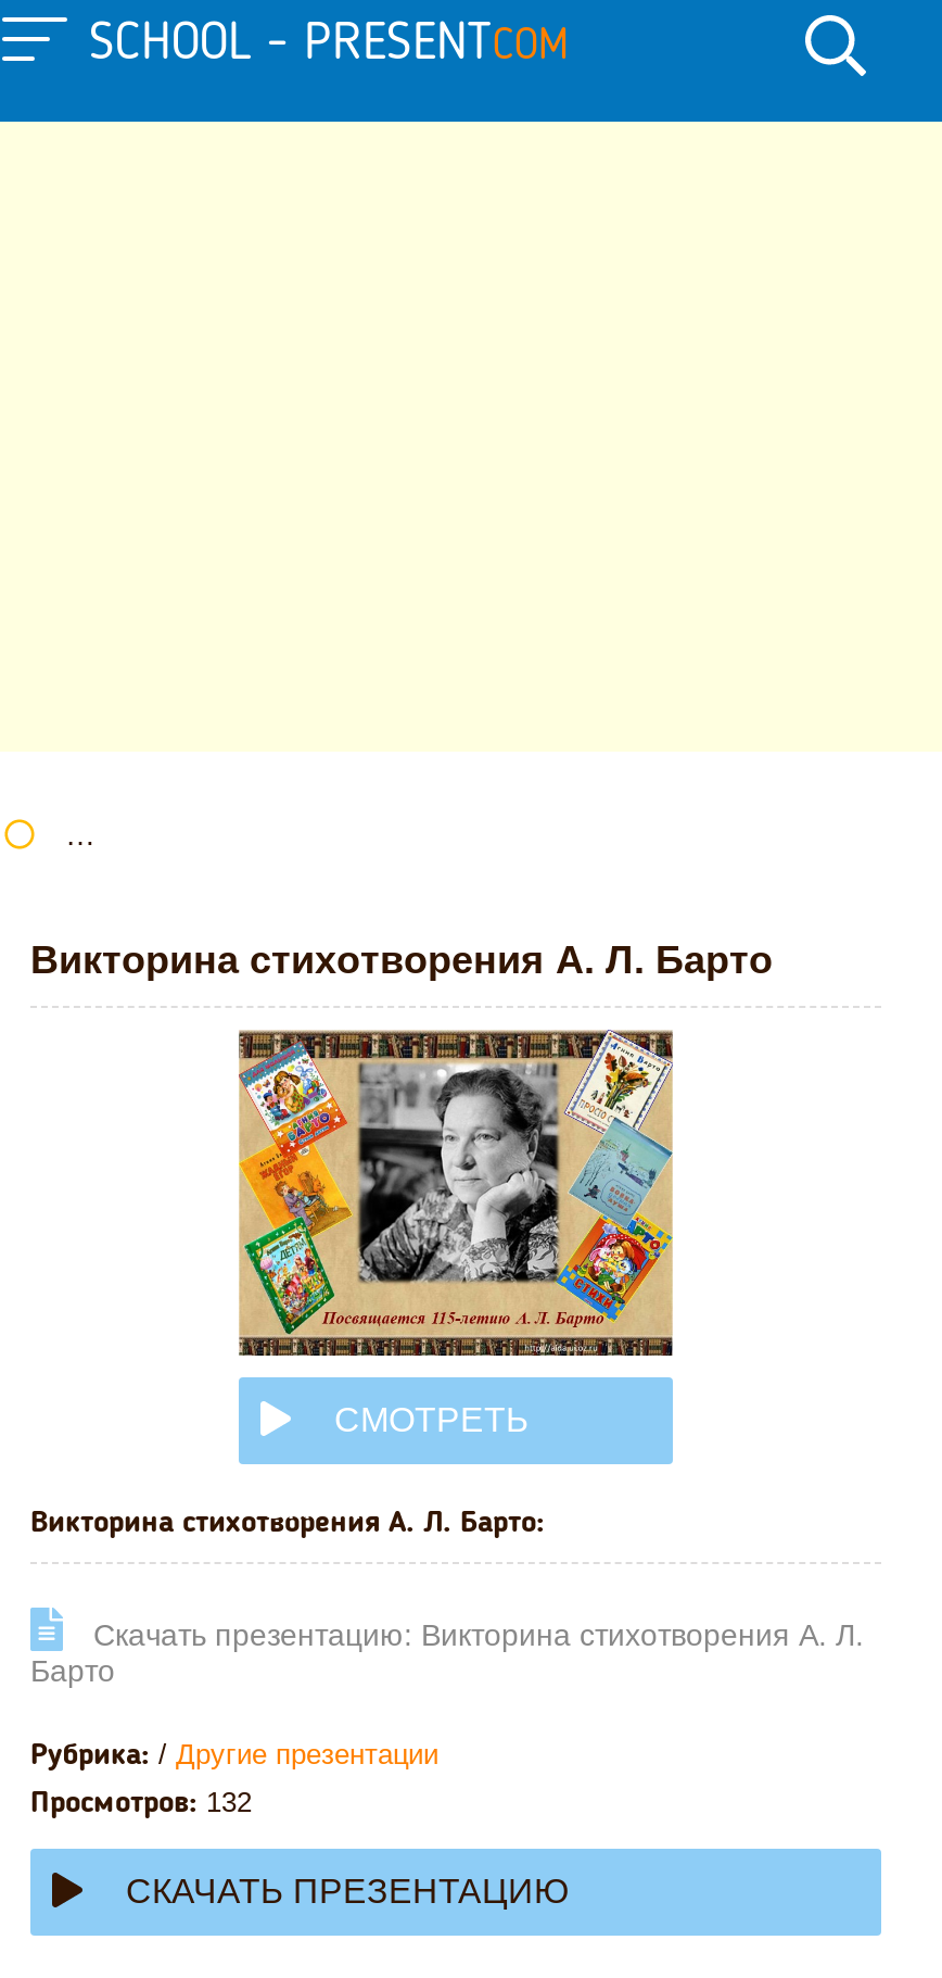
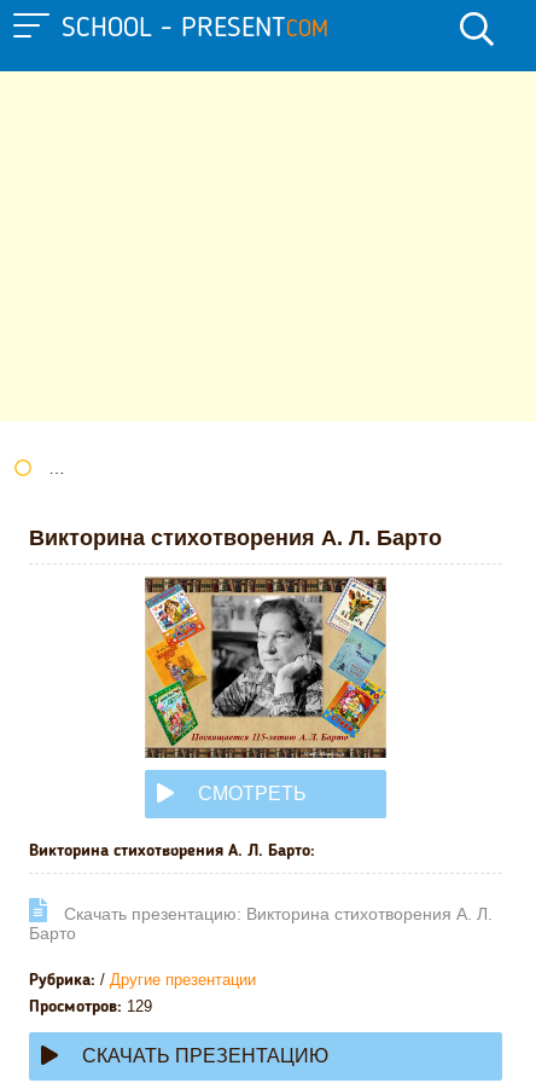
- Просмотров: 132
+ Просмотров: 129
